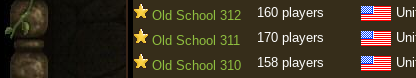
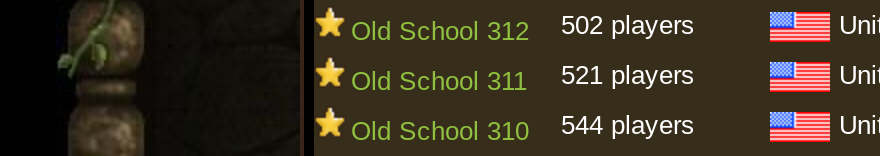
- Old School 312 160 players
+ Old School 312 502 players

- Old School 311 170 players
+ Old School 311 521 players

- Old School 310 158 players
+ Old School 310 544 players
